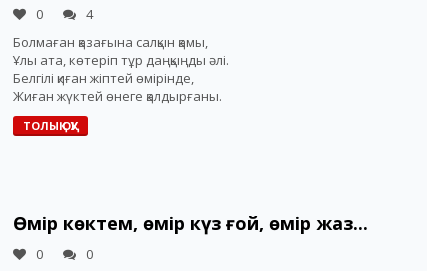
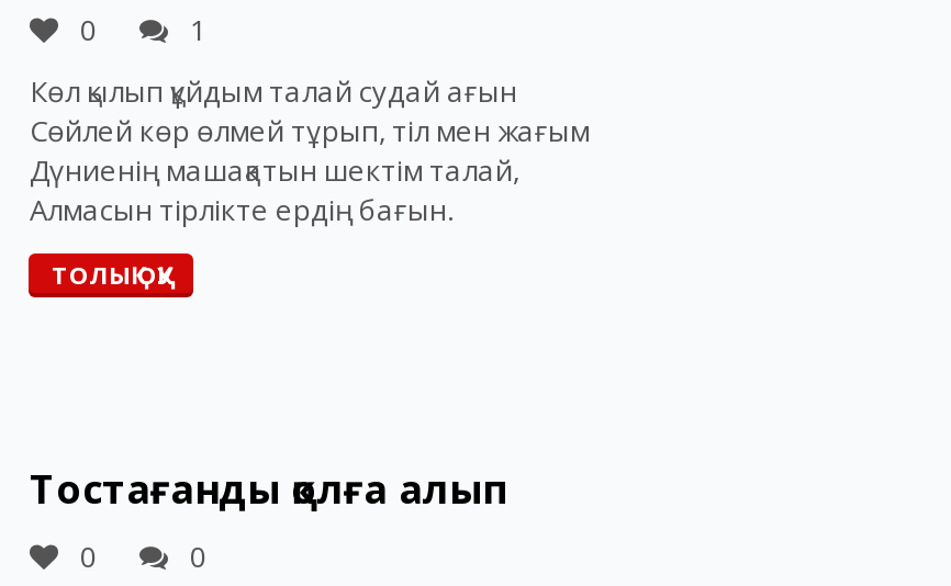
- 4
+ 1

- Болмаған қазағына салқын қамы,
- Ұлы ата, көтеріп тұр даңқыңды әлі.
- Белгілі қиған жіптей өмірінде,
- Жиған жүктей өнеге қалдырғаны.
+ Көл қылып құйдым талай судай ағын
+ Сөйлей көр өлмей тұрып, тіл мен жағым
+ Дүниенің машақатын шектім талай,
+ Алмасын тірлікте ердің бағын.

- Өмір көктем, өмір күз ғой, өмір жаз...
+ Тостағанды қолға алып
